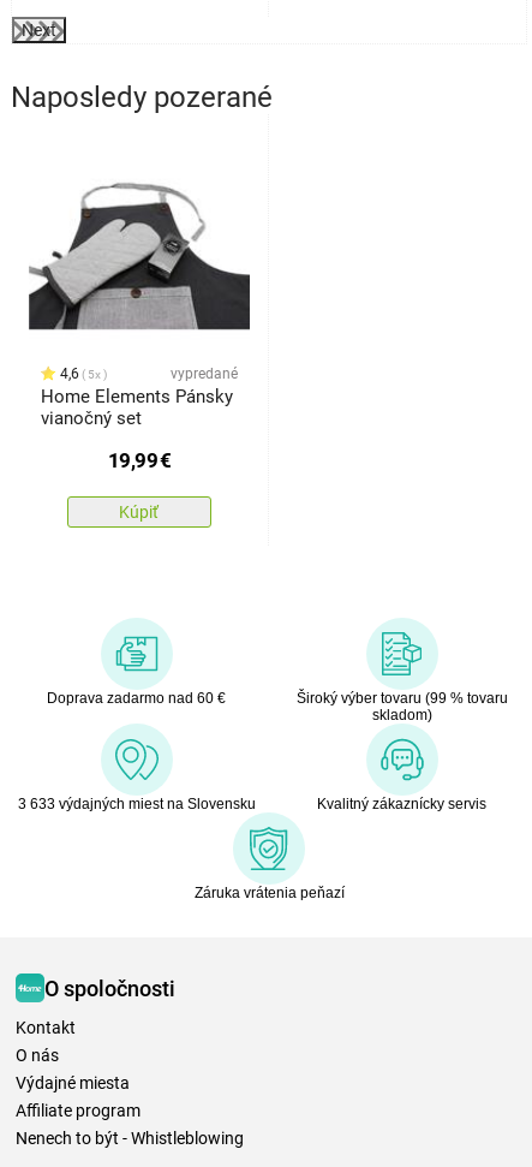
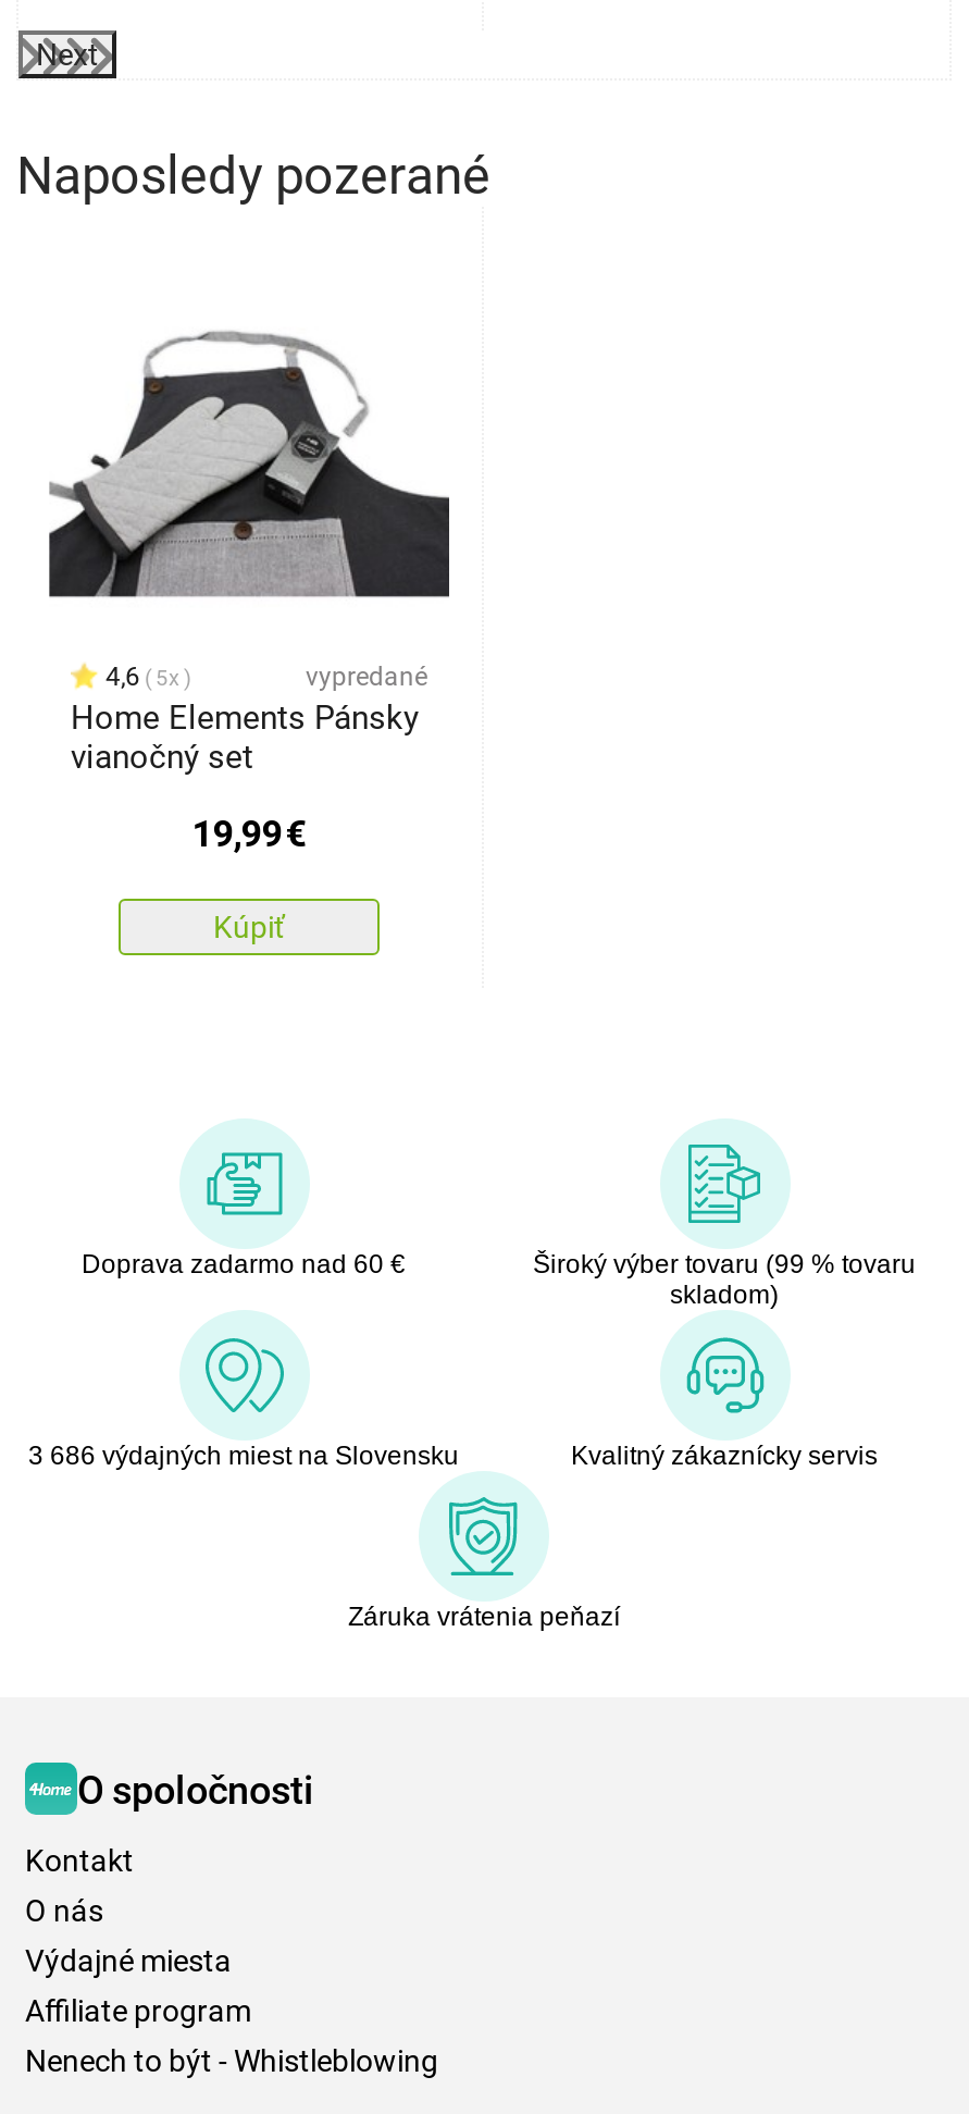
- 3 633 výdajných miest na Slovensku
+ 3 686 výdajných miest na Slovensku
